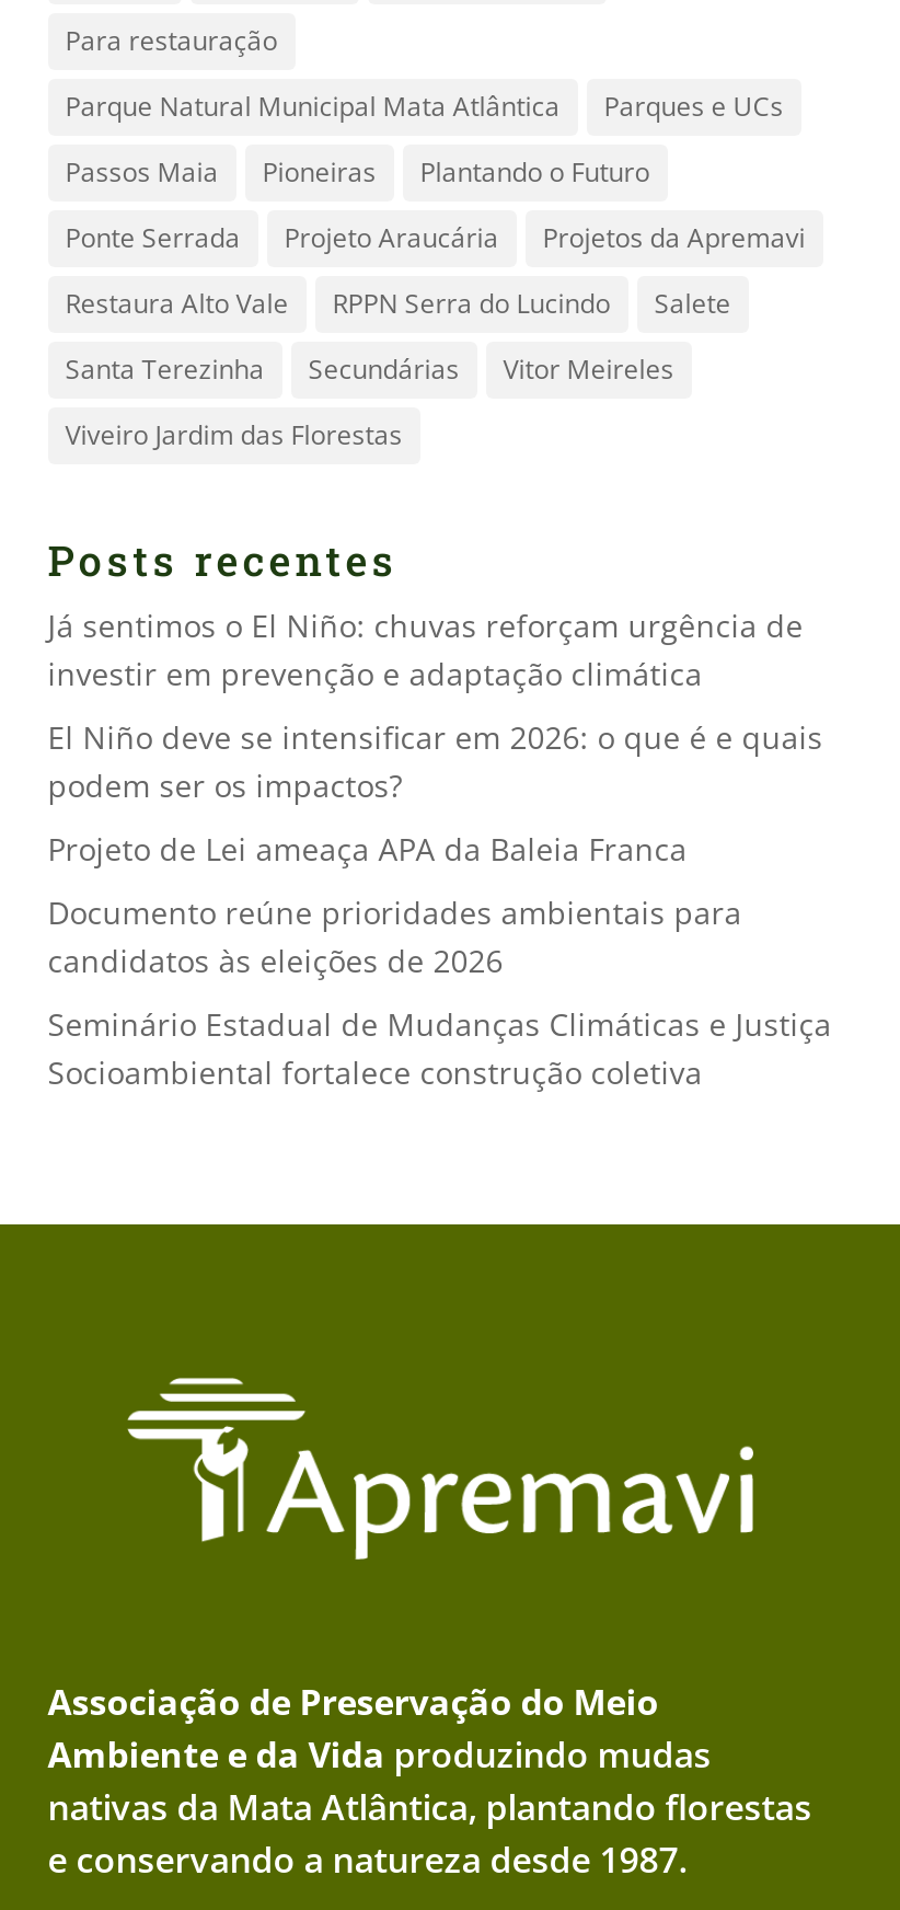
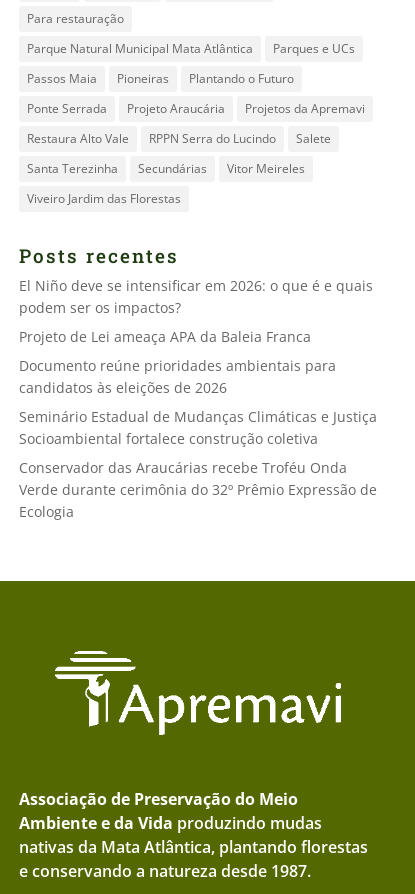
- Já sentimos o El Niño: chuvas reforçam urgência de
- investir em prevenção e adaptação climática

moved up: El Niño deve se intensificar em 2026: o que é e quais | podem ser os impactos? | Projeto de Lei ameaça APA da Baleia Franca | Documento reúne prioridades ambientais para | candidatos às eleições de 2026 | Seminário Estadual de Mudanças Climáticas e Justiça | Socioambiental fortalece construção coletiva

+ Conservador das Araucárias recebe Troféu Onda
+ Verde durante cerimônia do 32º Prêmio Expressão de
+ Ecologia
